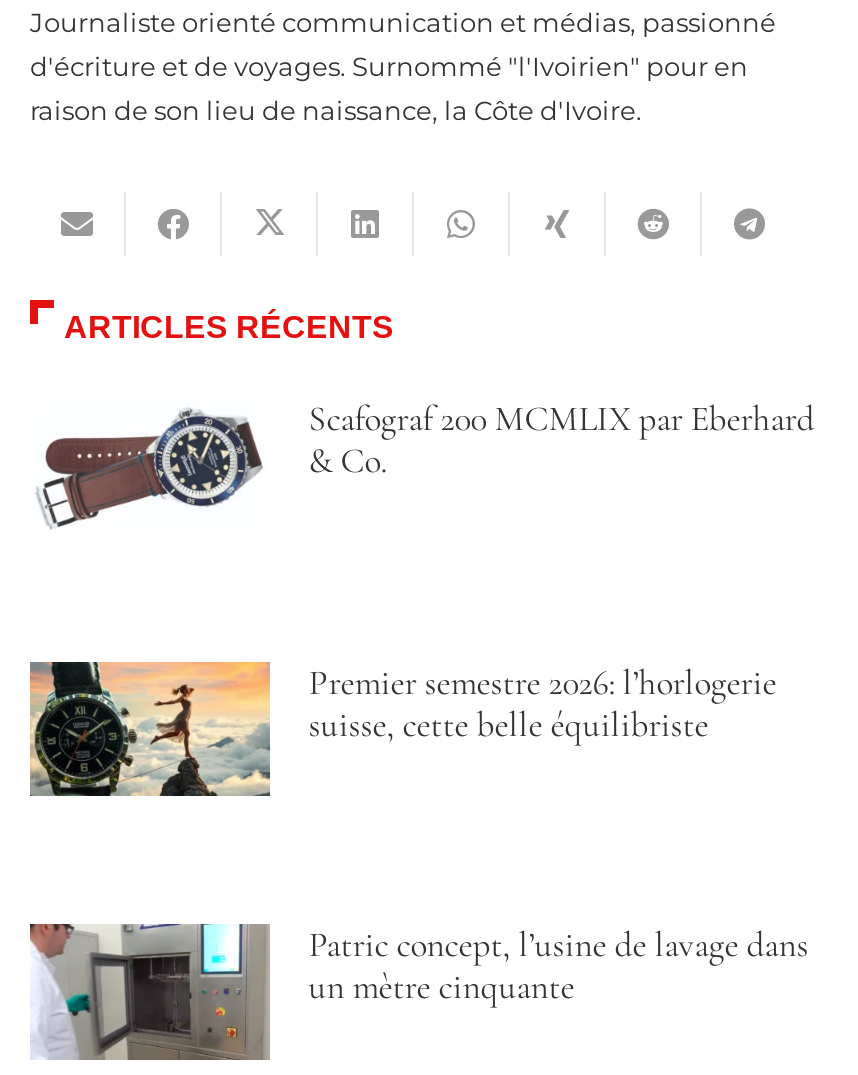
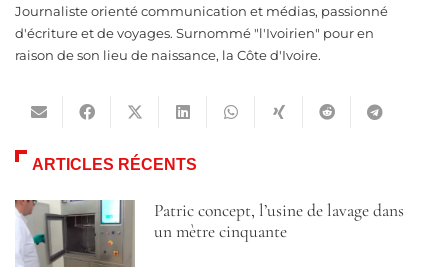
- [image]
- Scafograf 200 MCMLIX par Eberhard
- & Co.

- [image]
- Premier semestre 2026: l’horlogerie
- suisse, cette belle équilibriste
